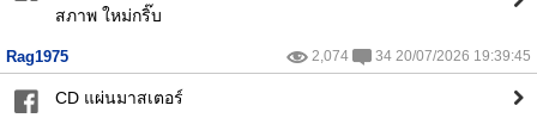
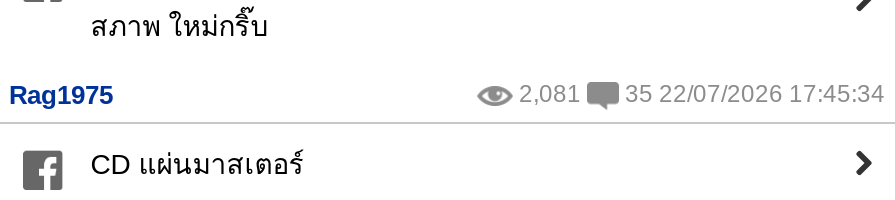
- 2,074
+ 2,081

- 34 20/07/2026 19:39:45
+ 35 22/07/2026 17:45:34
